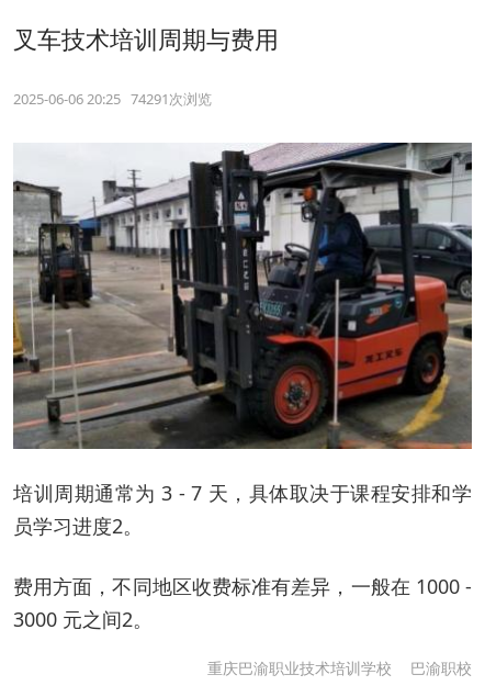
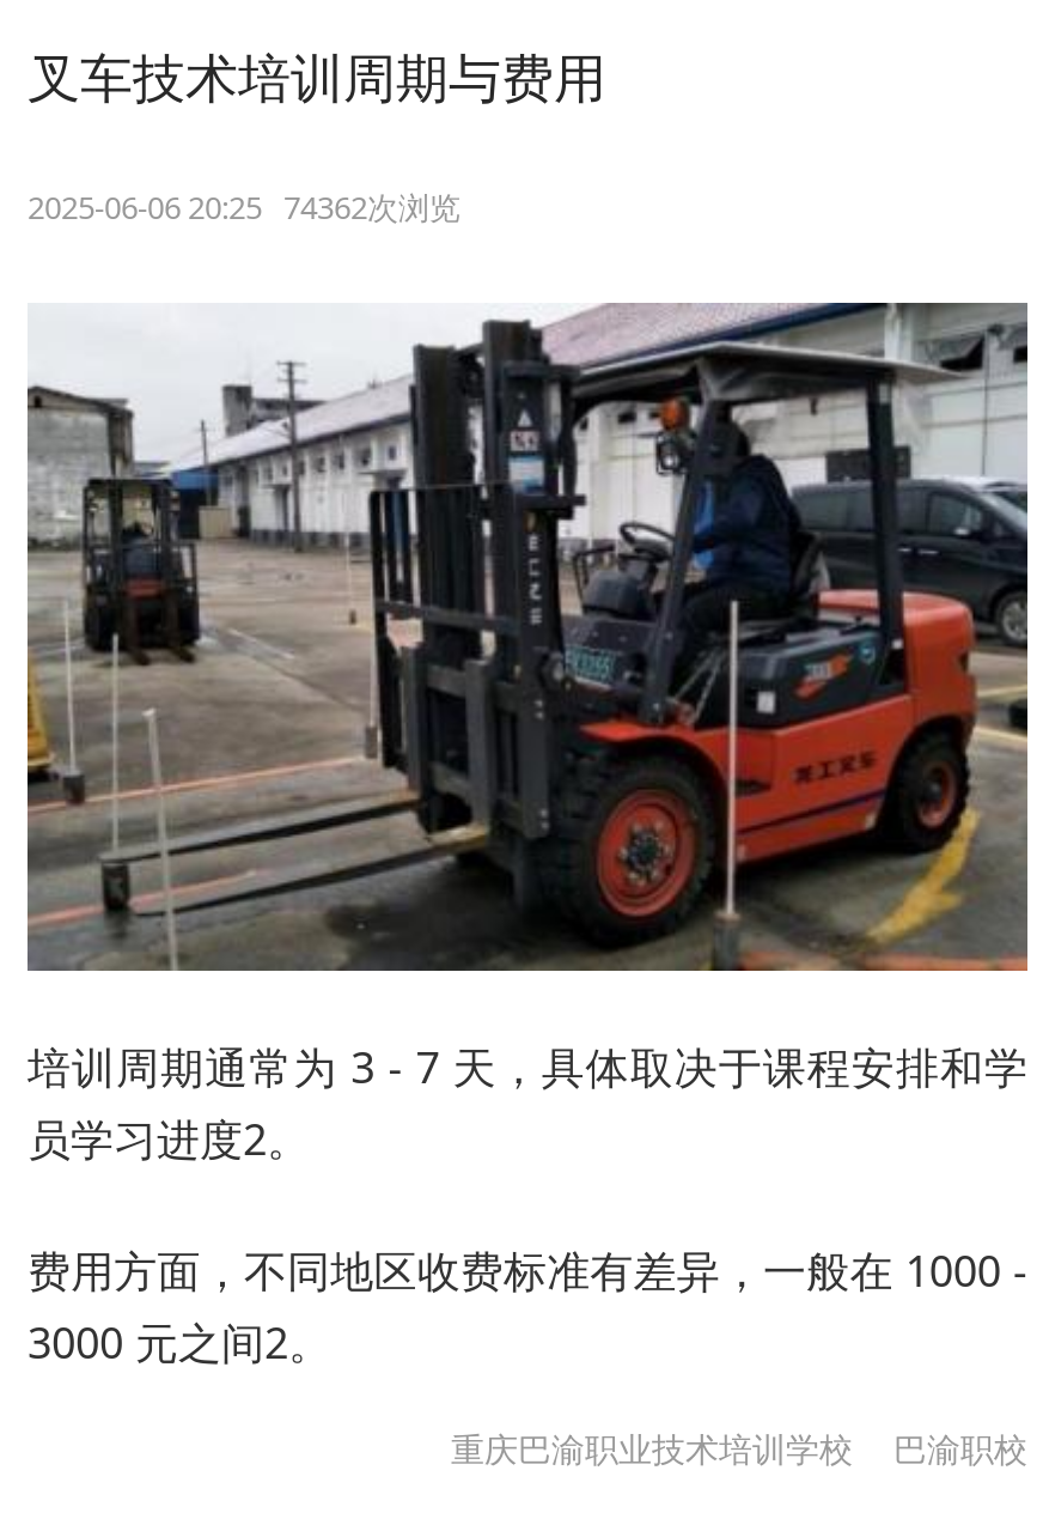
- 2025-06-06 20:25 74291次浏览
+ 2025-06-06 20:25 74362次浏览
